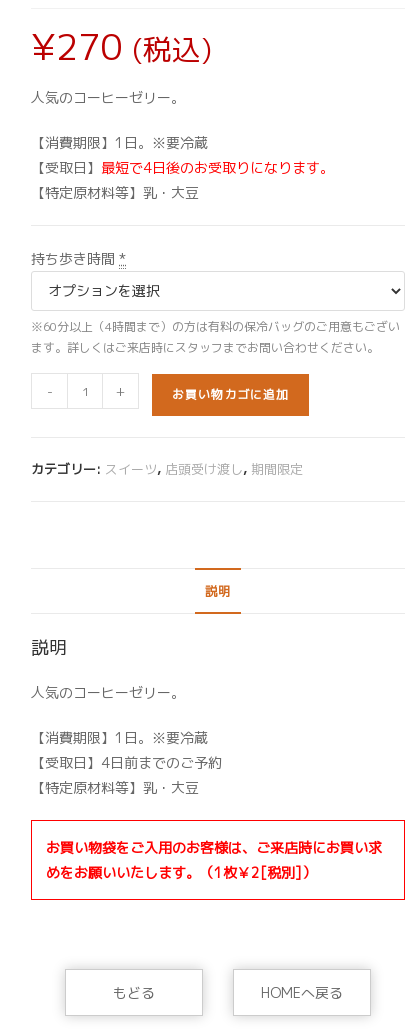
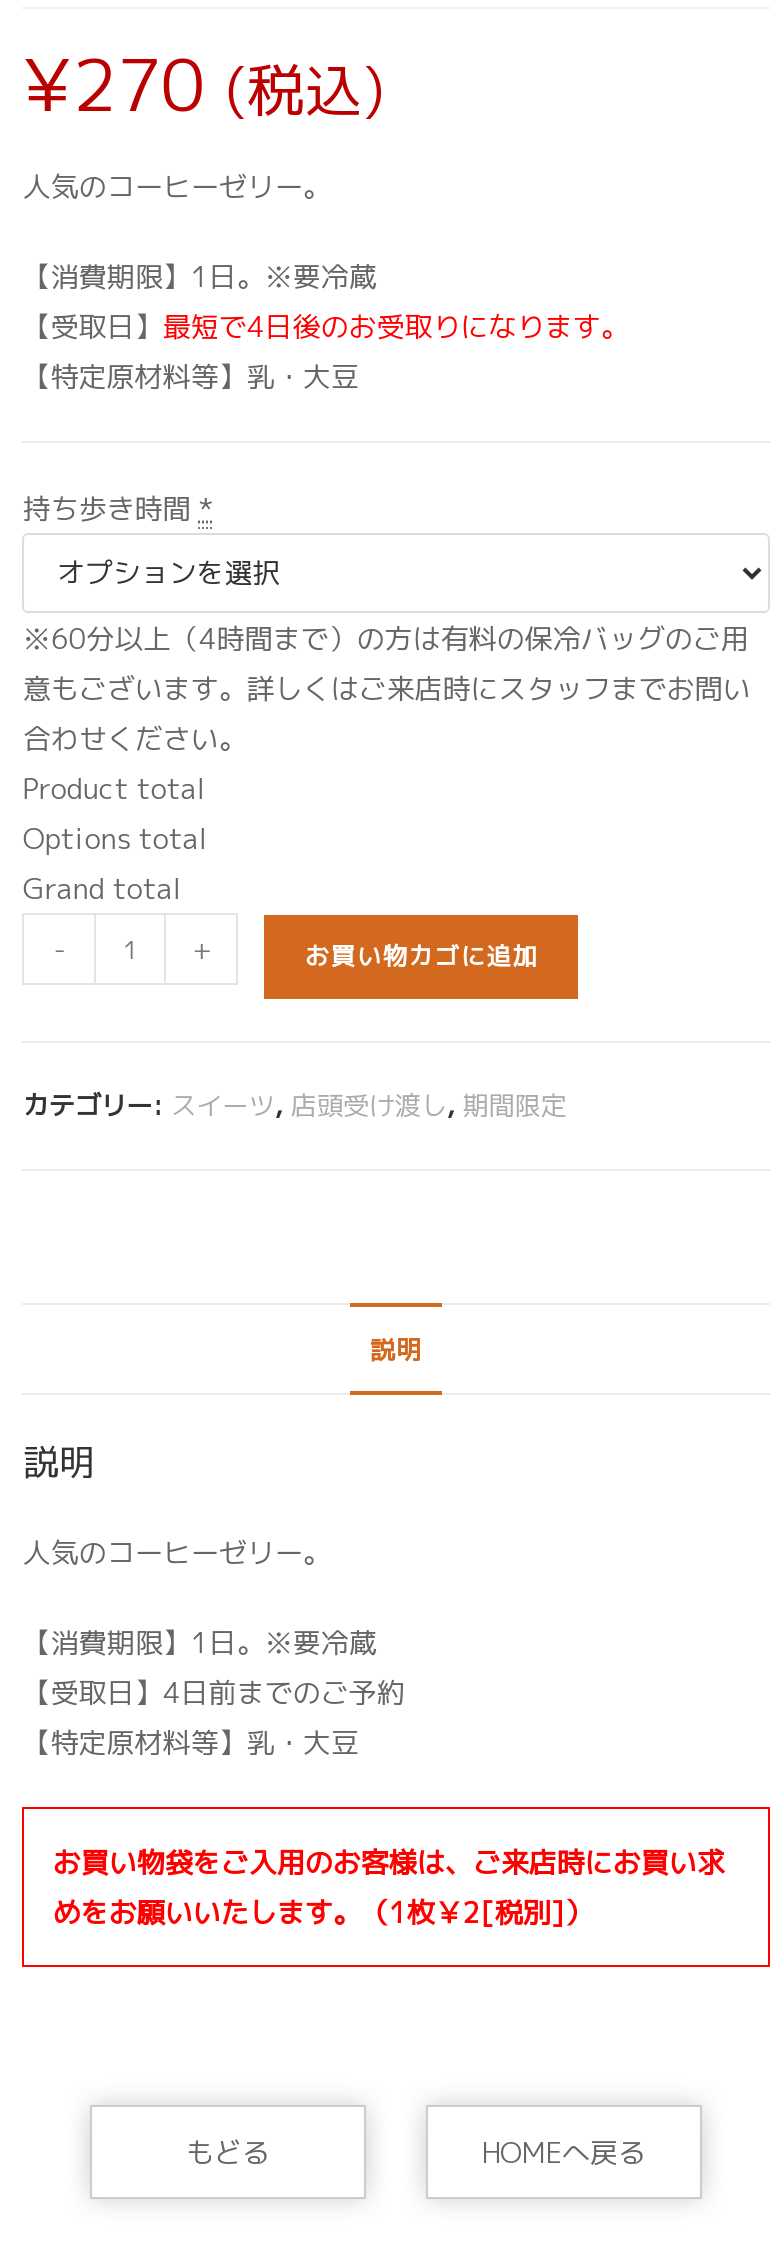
- ※60分以上（4時間まで）の方は有料の保冷バッグのご用意もござい
- ます。詳しくはご来店時にスタッフまでお問い合わせください。
+ ※60分以上（4時間まで）の方は有料の保冷バッグのご用
+ 意もございます。詳しくはご来店時にスタッフまでお問い
+ 合わせください。
+ Product total
+ Options total
+ Grand total
